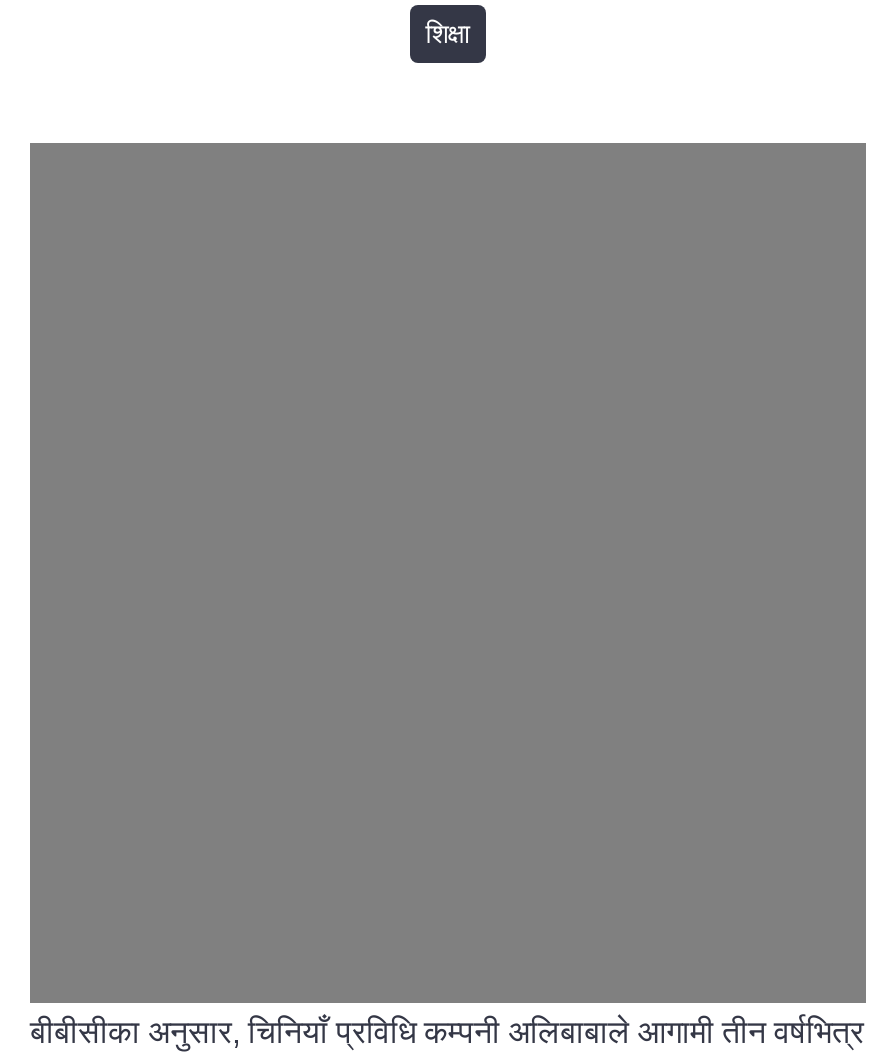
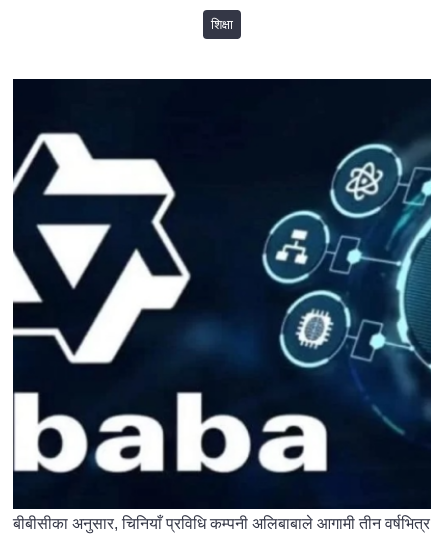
+ [image]
